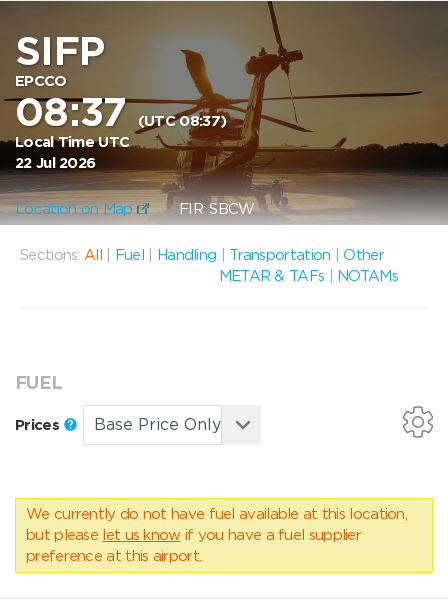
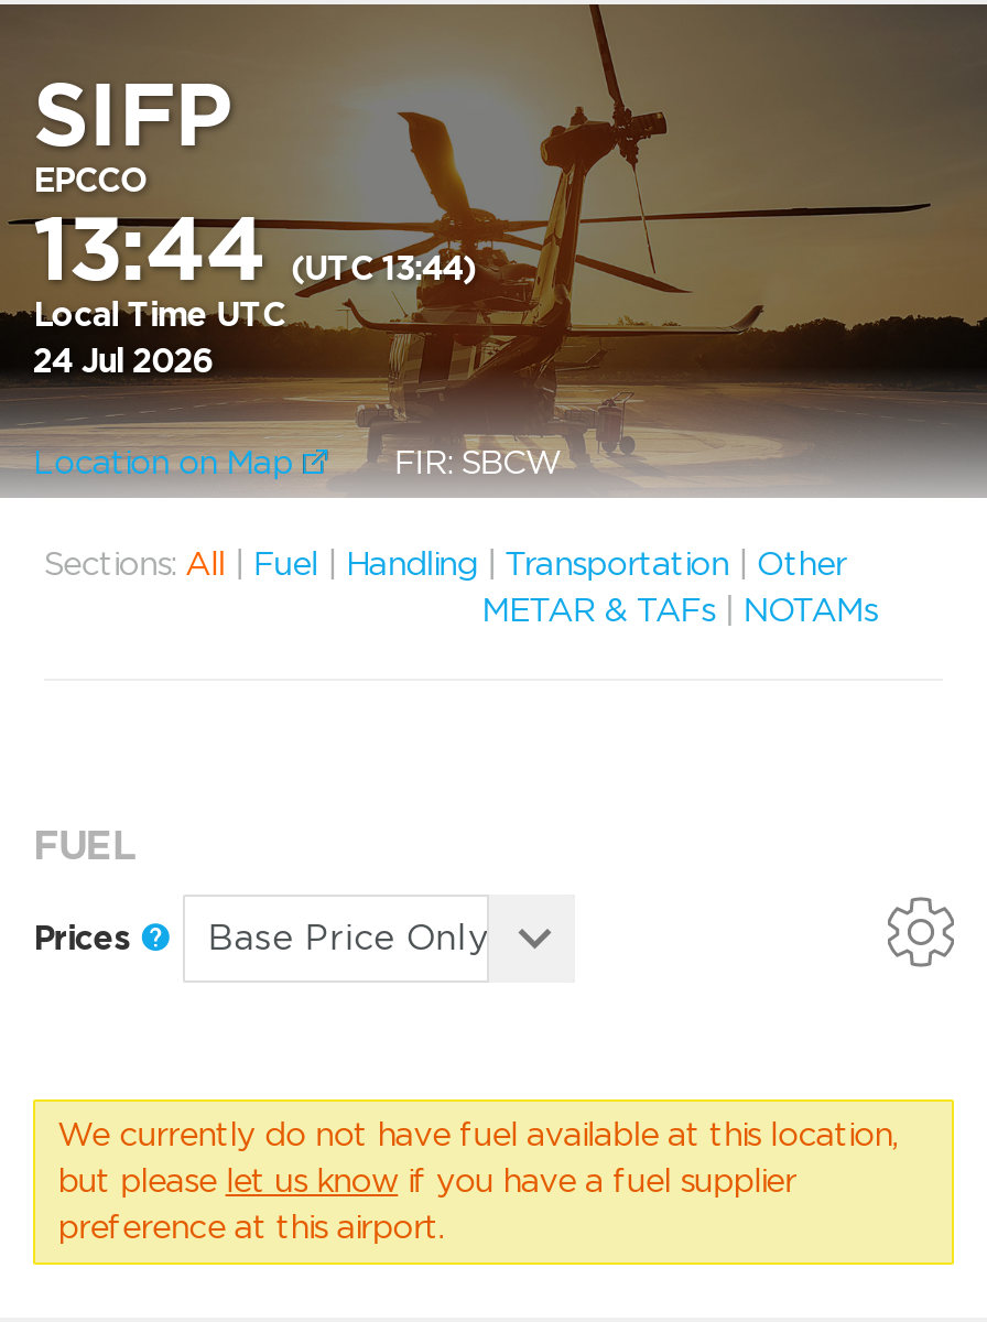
- 08:37 (UTC 08:37)
+ 13:44 (UTC 13:44)

- 22 Jul 2026
+ 24 Jul 2026
